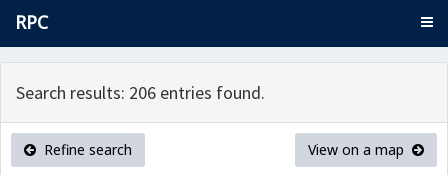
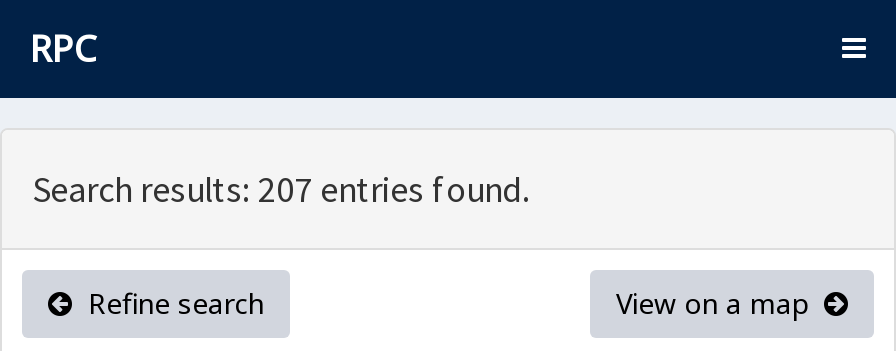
- Search results: 206 entries found.
+ Search results: 207 entries found.
